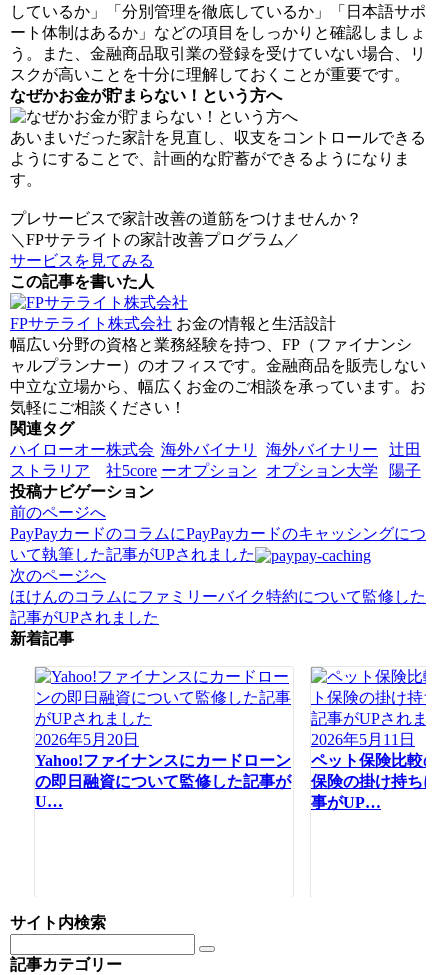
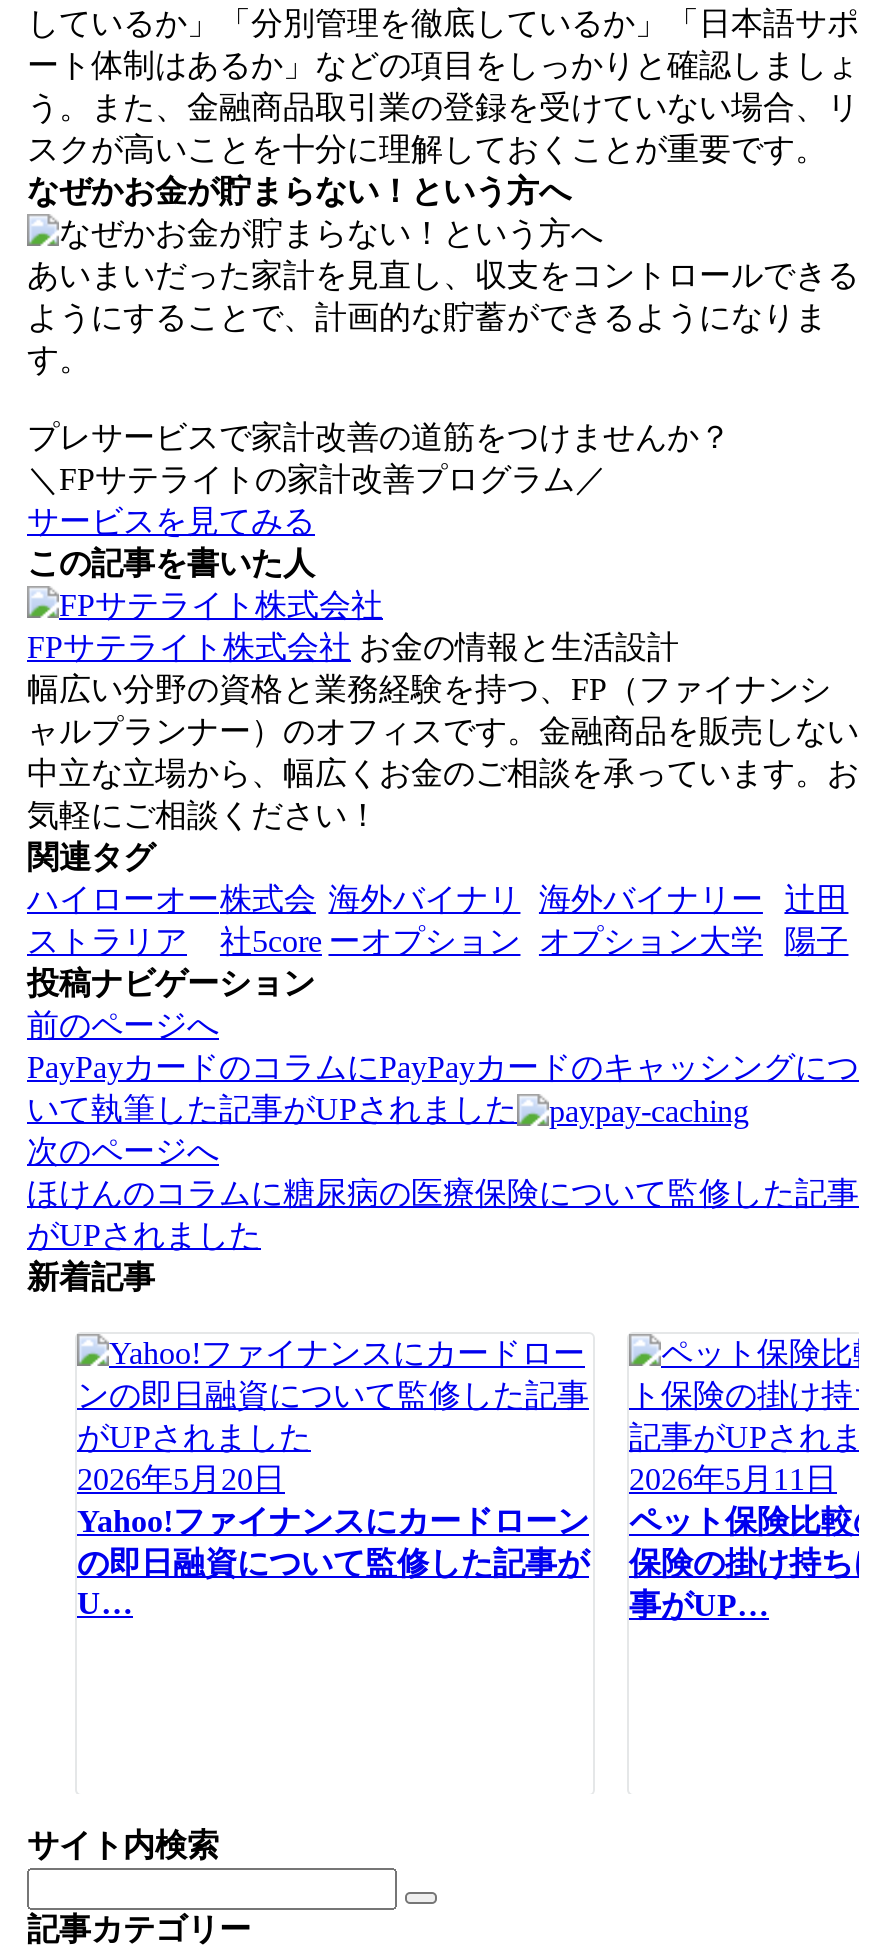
- ほけんのコラムにファミリーバイク特約について監修した
- 記事がUPされました
+ ほけんのコラムに糖尿病の医療保険について監修した記事
+ がUPされました
